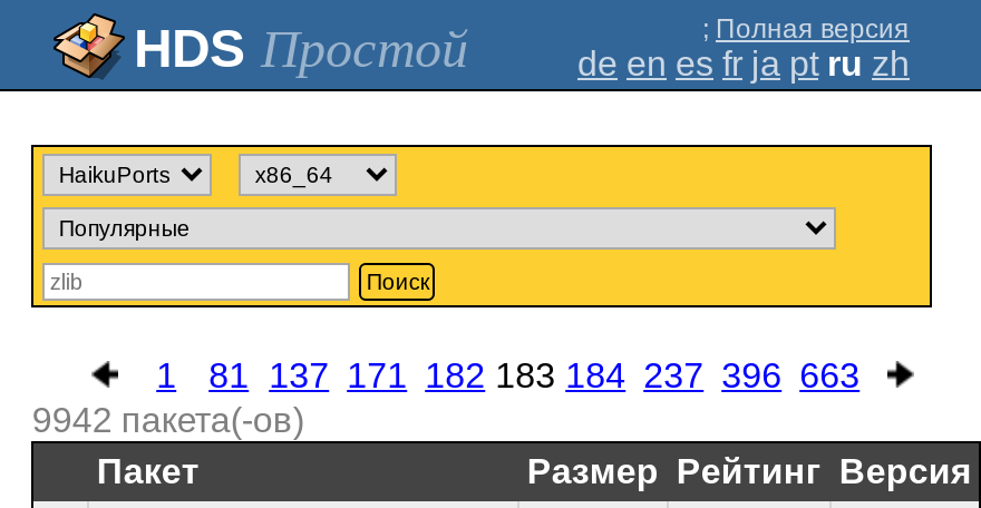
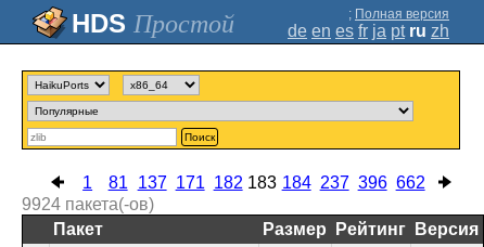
- 1 81 137 171 182 183 184 237 396 663
+ 1 81 137 171 182 183 184 237 396 662

- 9942 пакета(-ов)
+ 9924 пакета(-ов)
